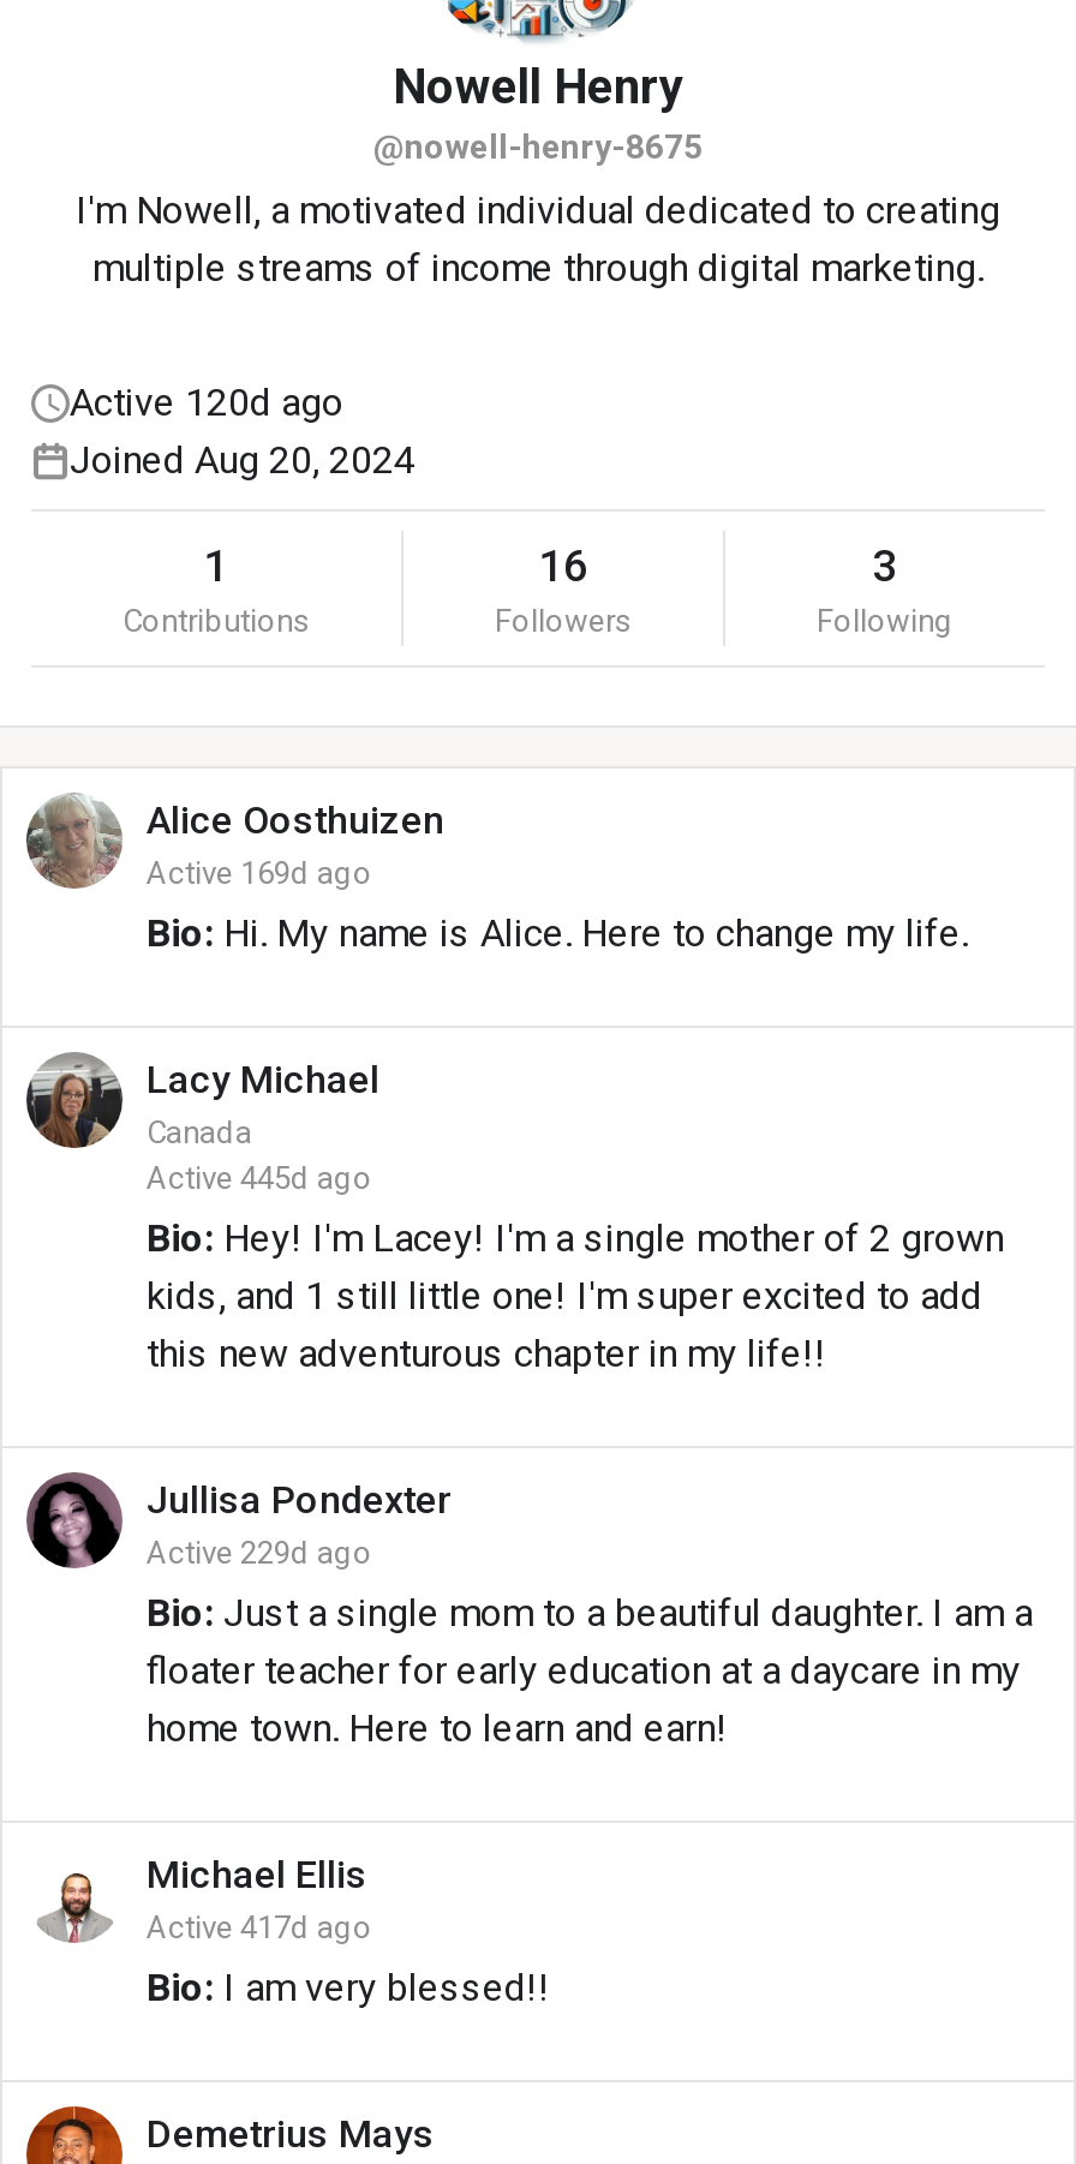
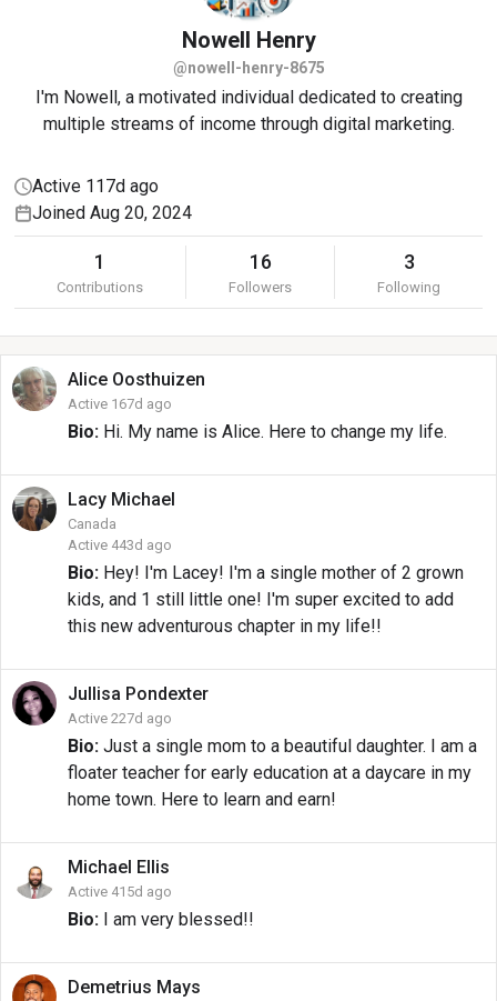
- Active 120d ago
+ Active 117d ago

- Active 169d ago
+ Active 167d ago

- Active 445d ago
+ Active 443d ago

- Active 229d ago
+ Active 227d ago

- Active 417d ago
+ Active 415d ago
